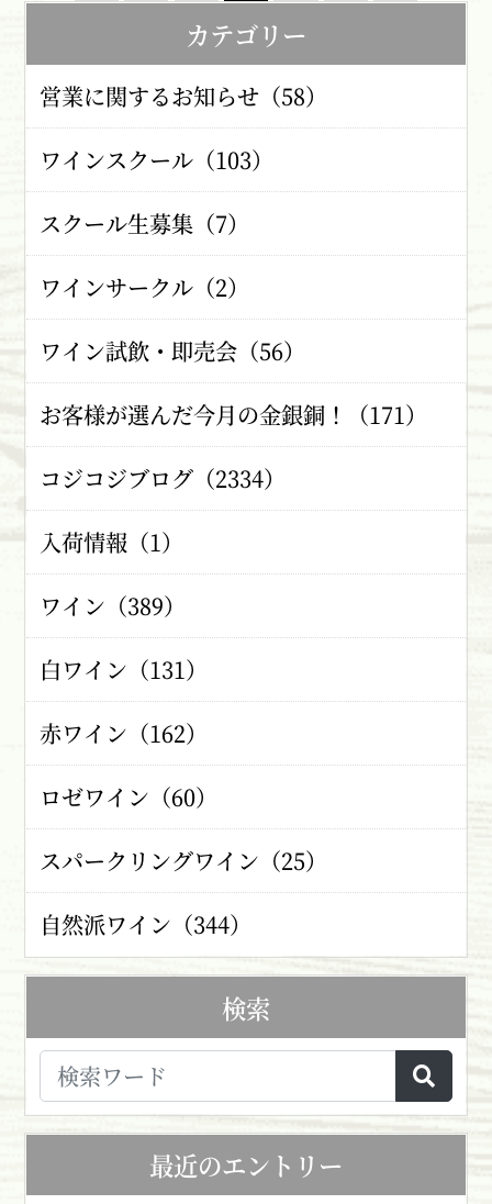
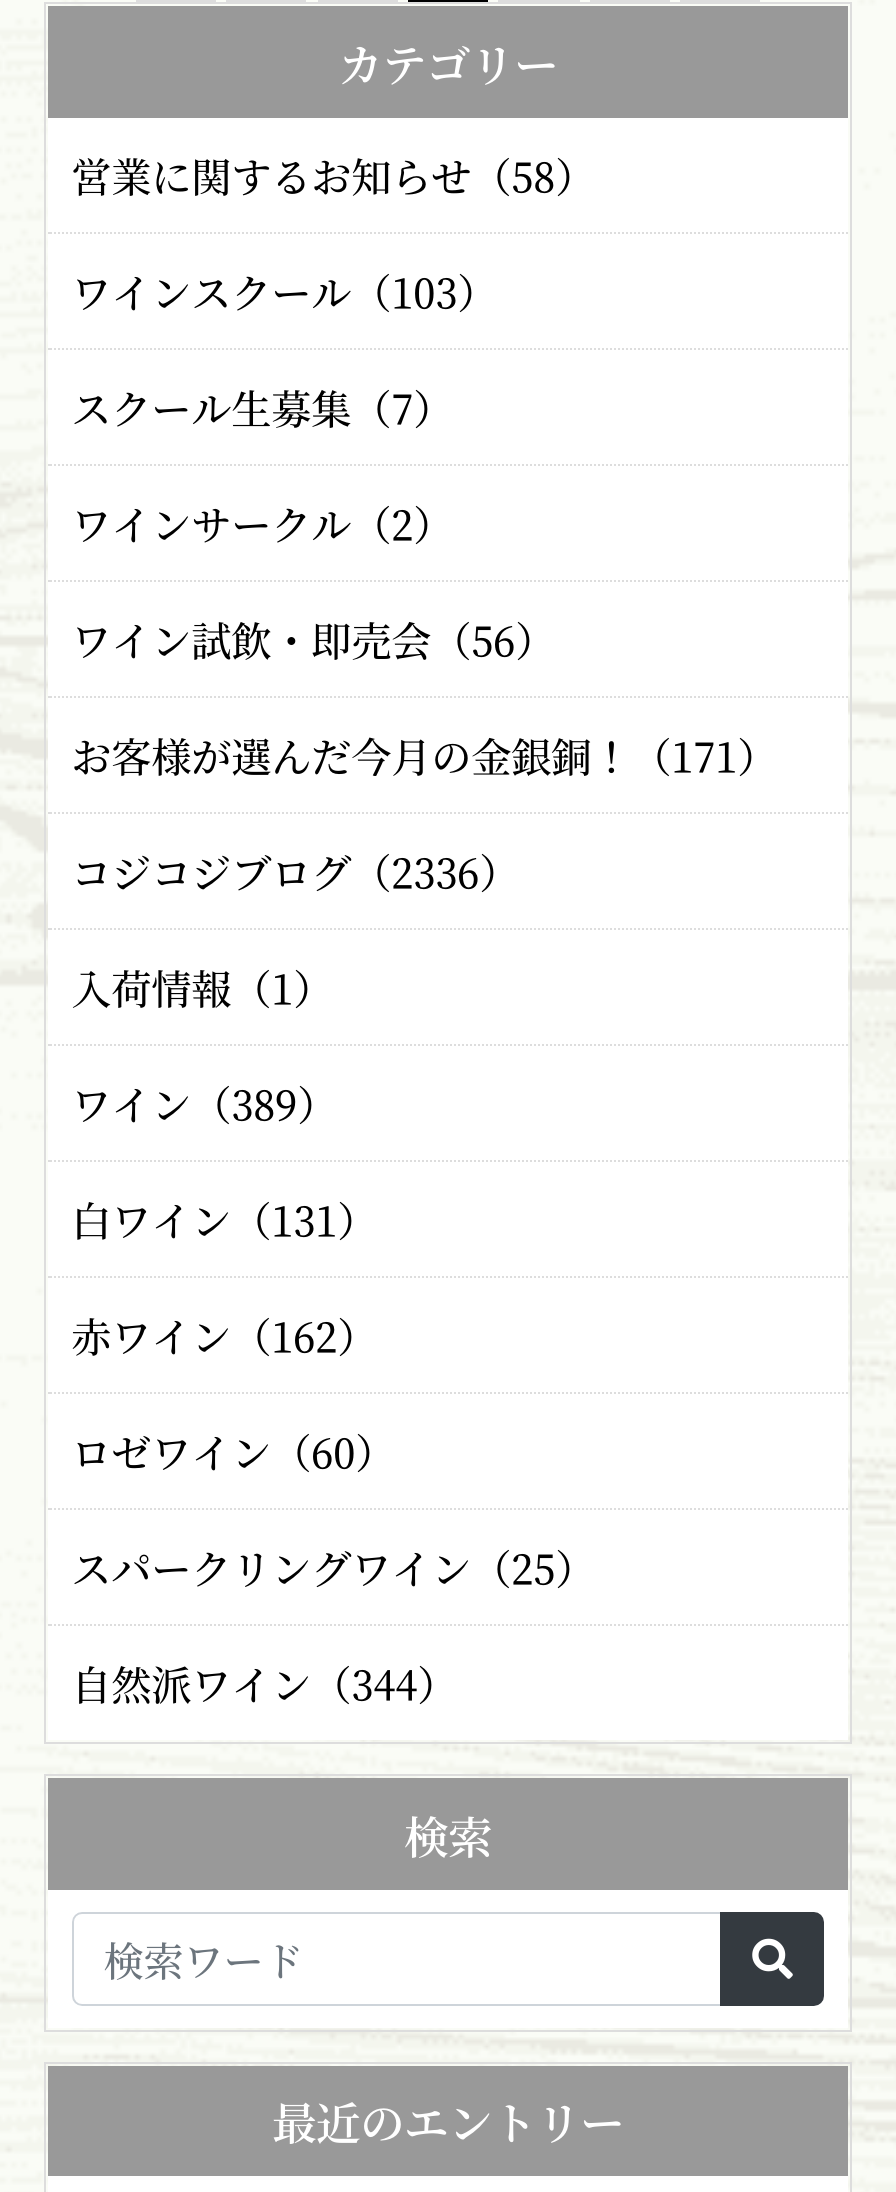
- コジコジブログ（2334）
+ コジコジブログ（2336）
